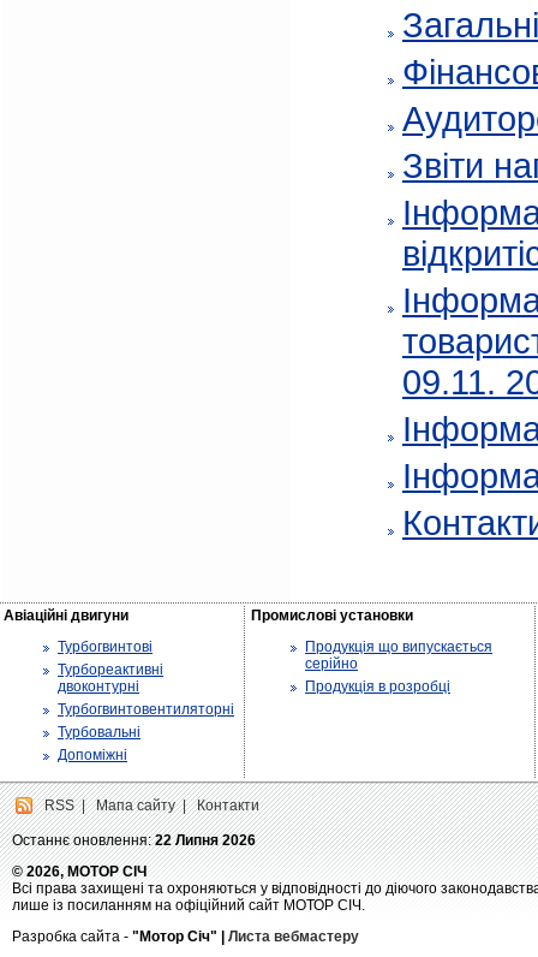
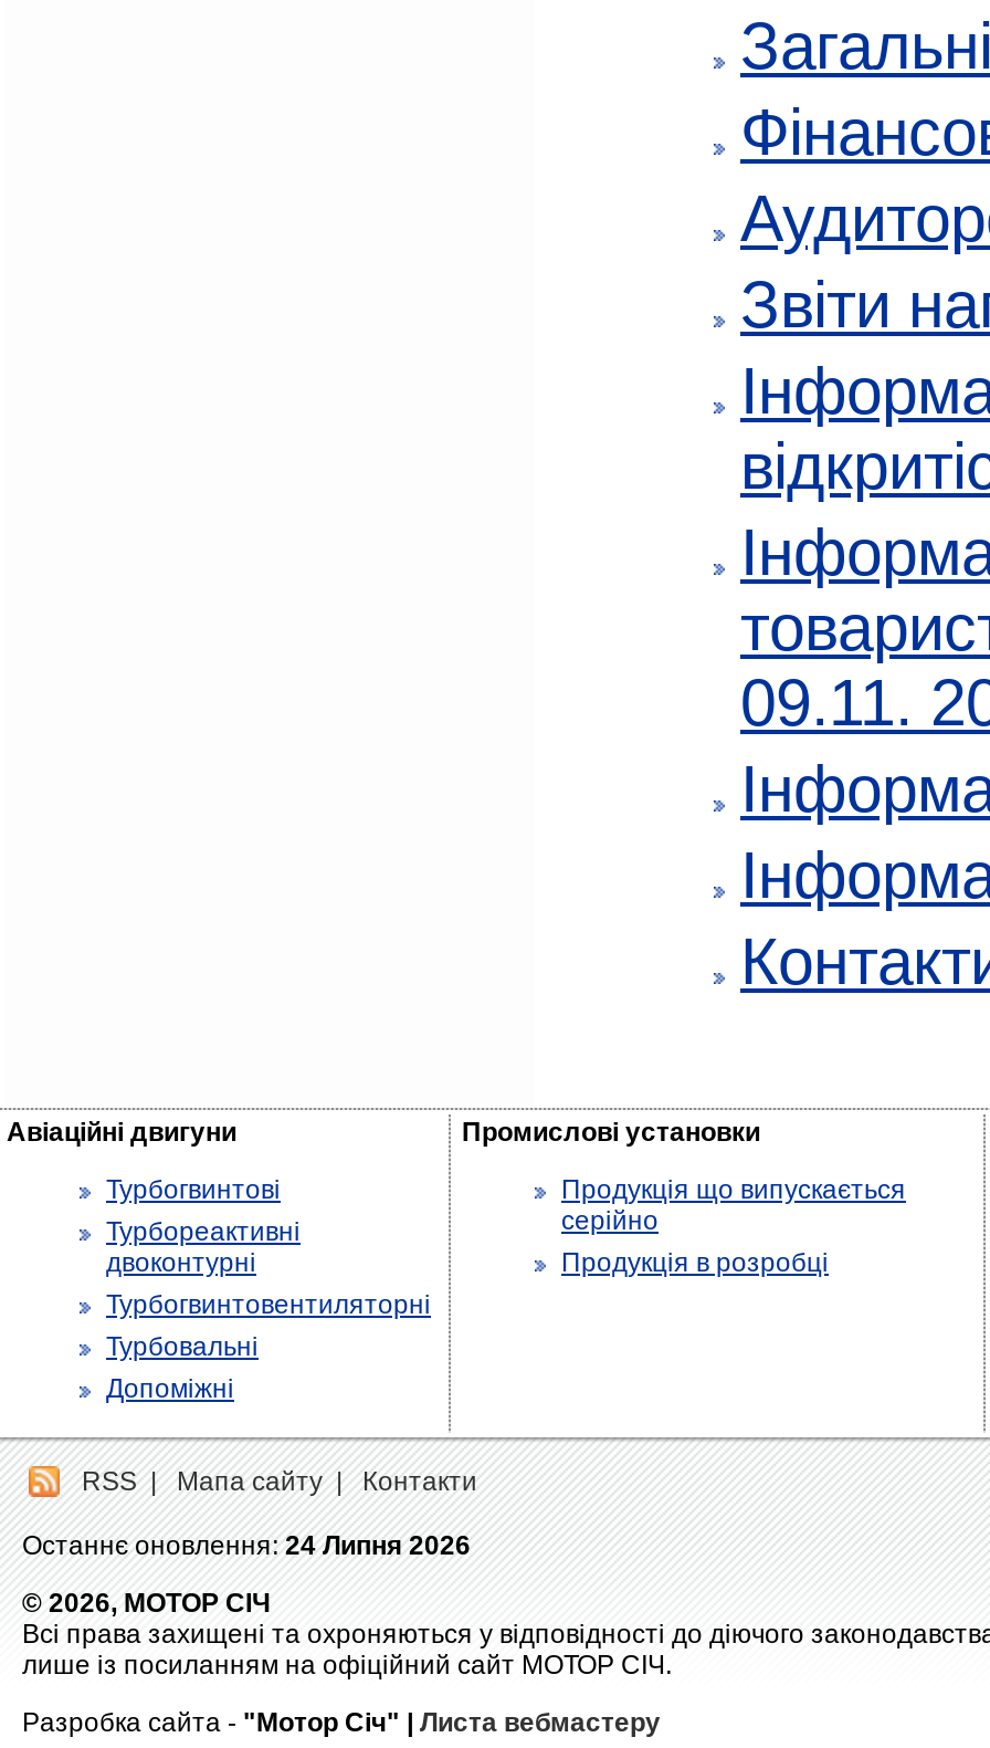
- Останнє оновлення: 22 Липня 2026
+ Останнє оновлення: 24 Липня 2026
